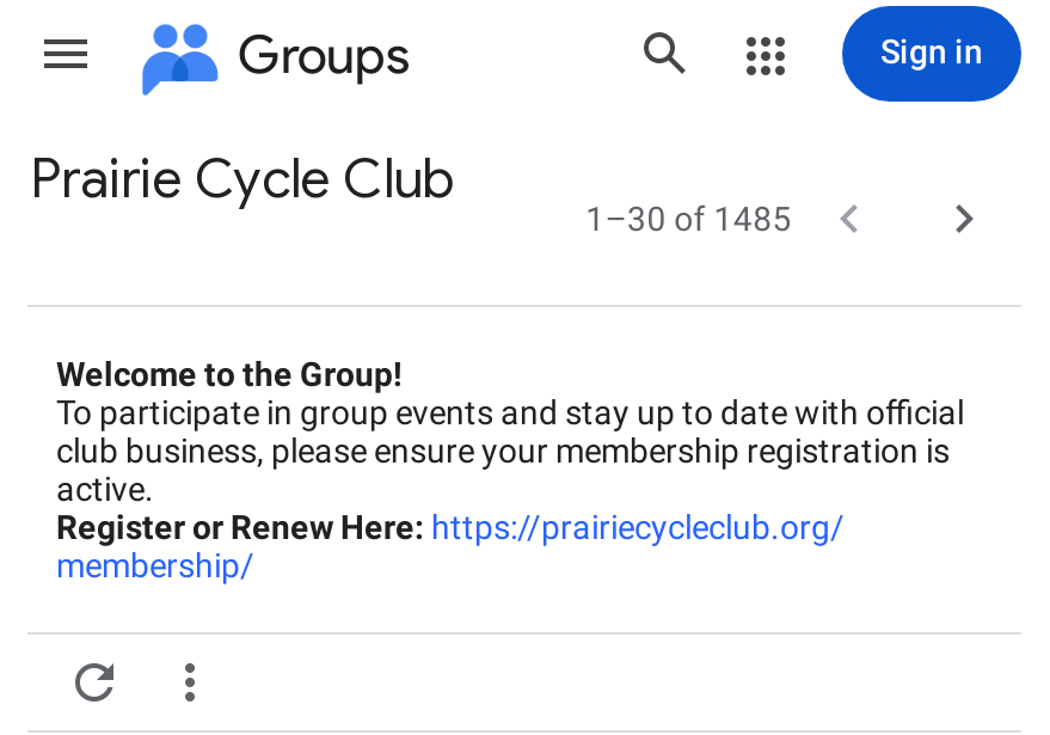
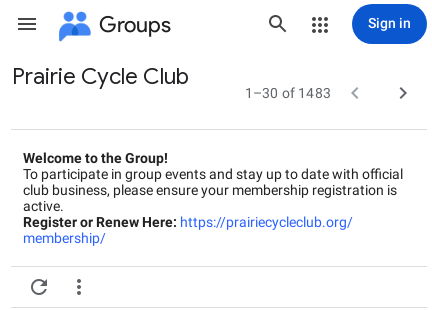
- 1–30 of 1485
+ 1–30 of 1483
